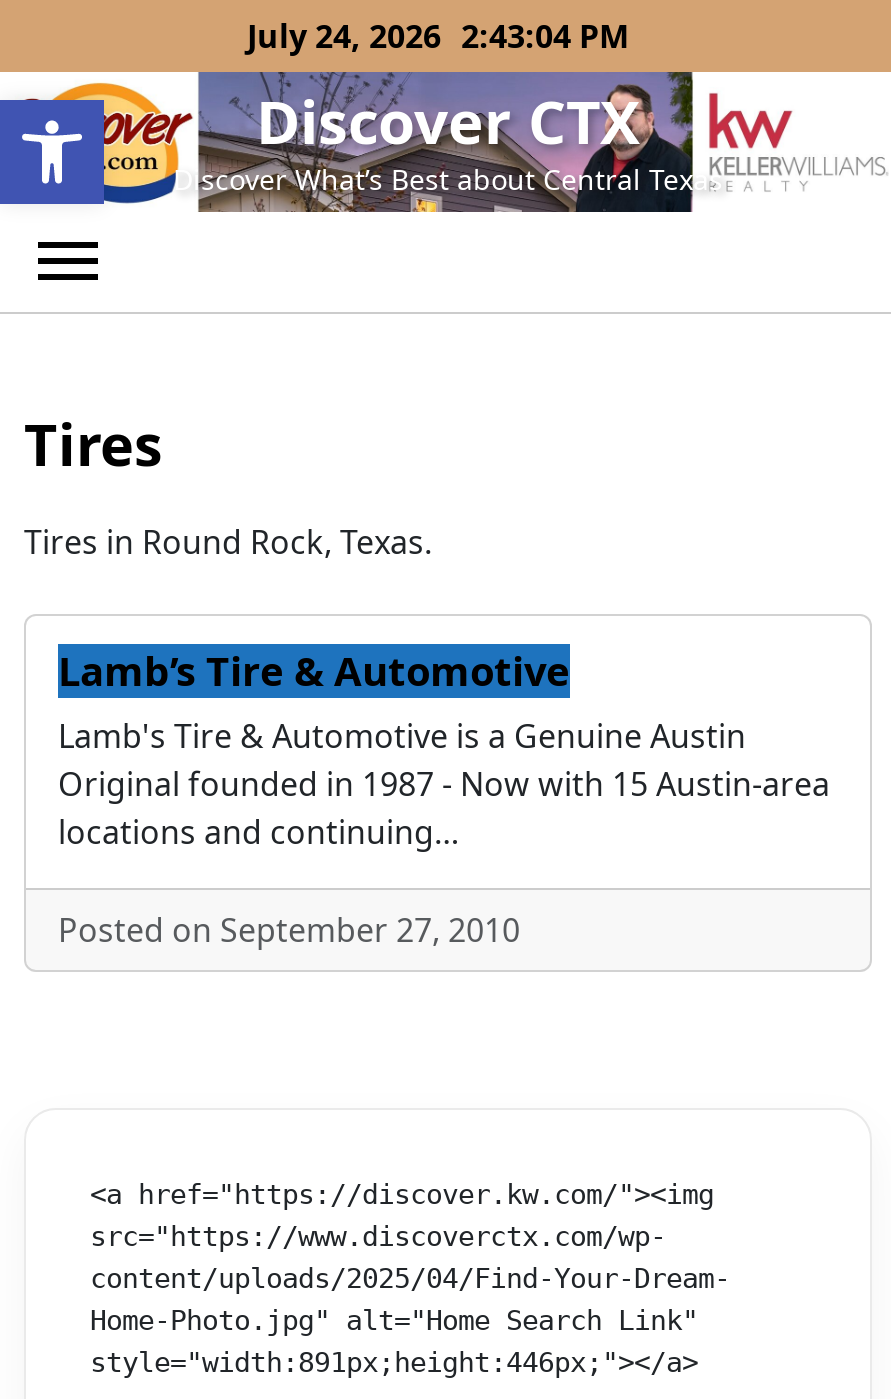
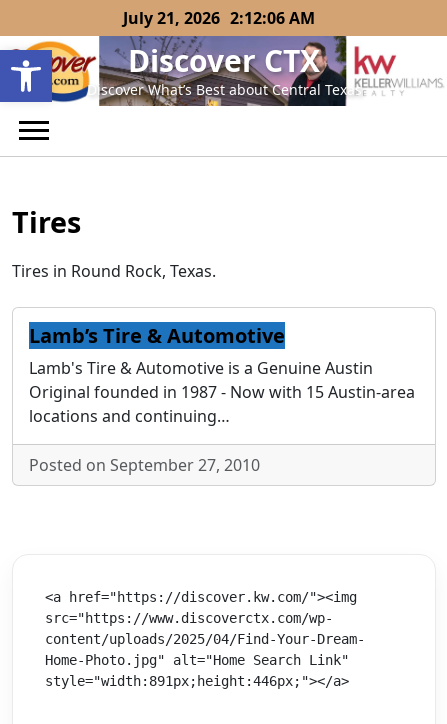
- July 24, 2026 2:43:04 PM
+ July 21, 2026 2:12:06 AM
